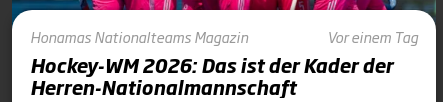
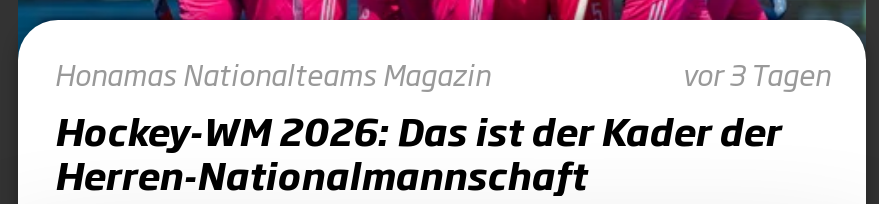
- Vor einem Tag
+ vor 3 Tagen
